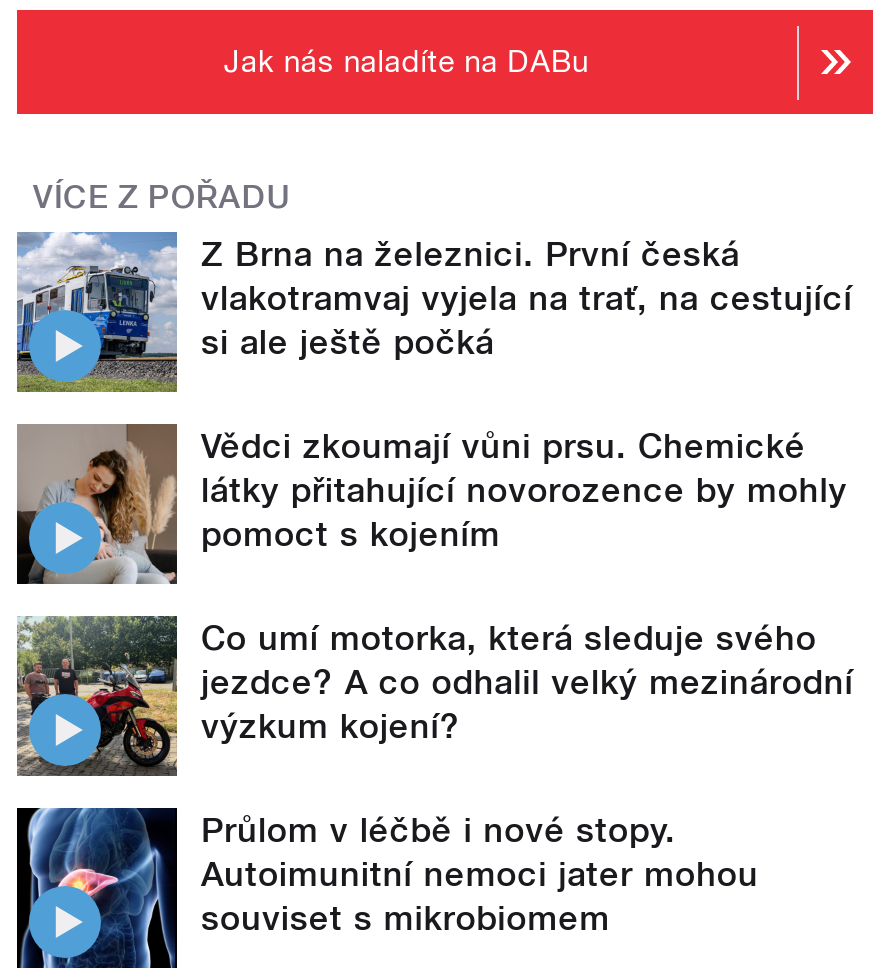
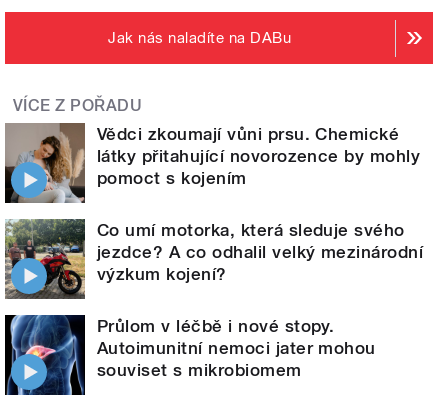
- [image]
- Z Brna na železnici. První česká
- vlakotramvaj vyjela na trať, na cestující
- si ale ještě počká
